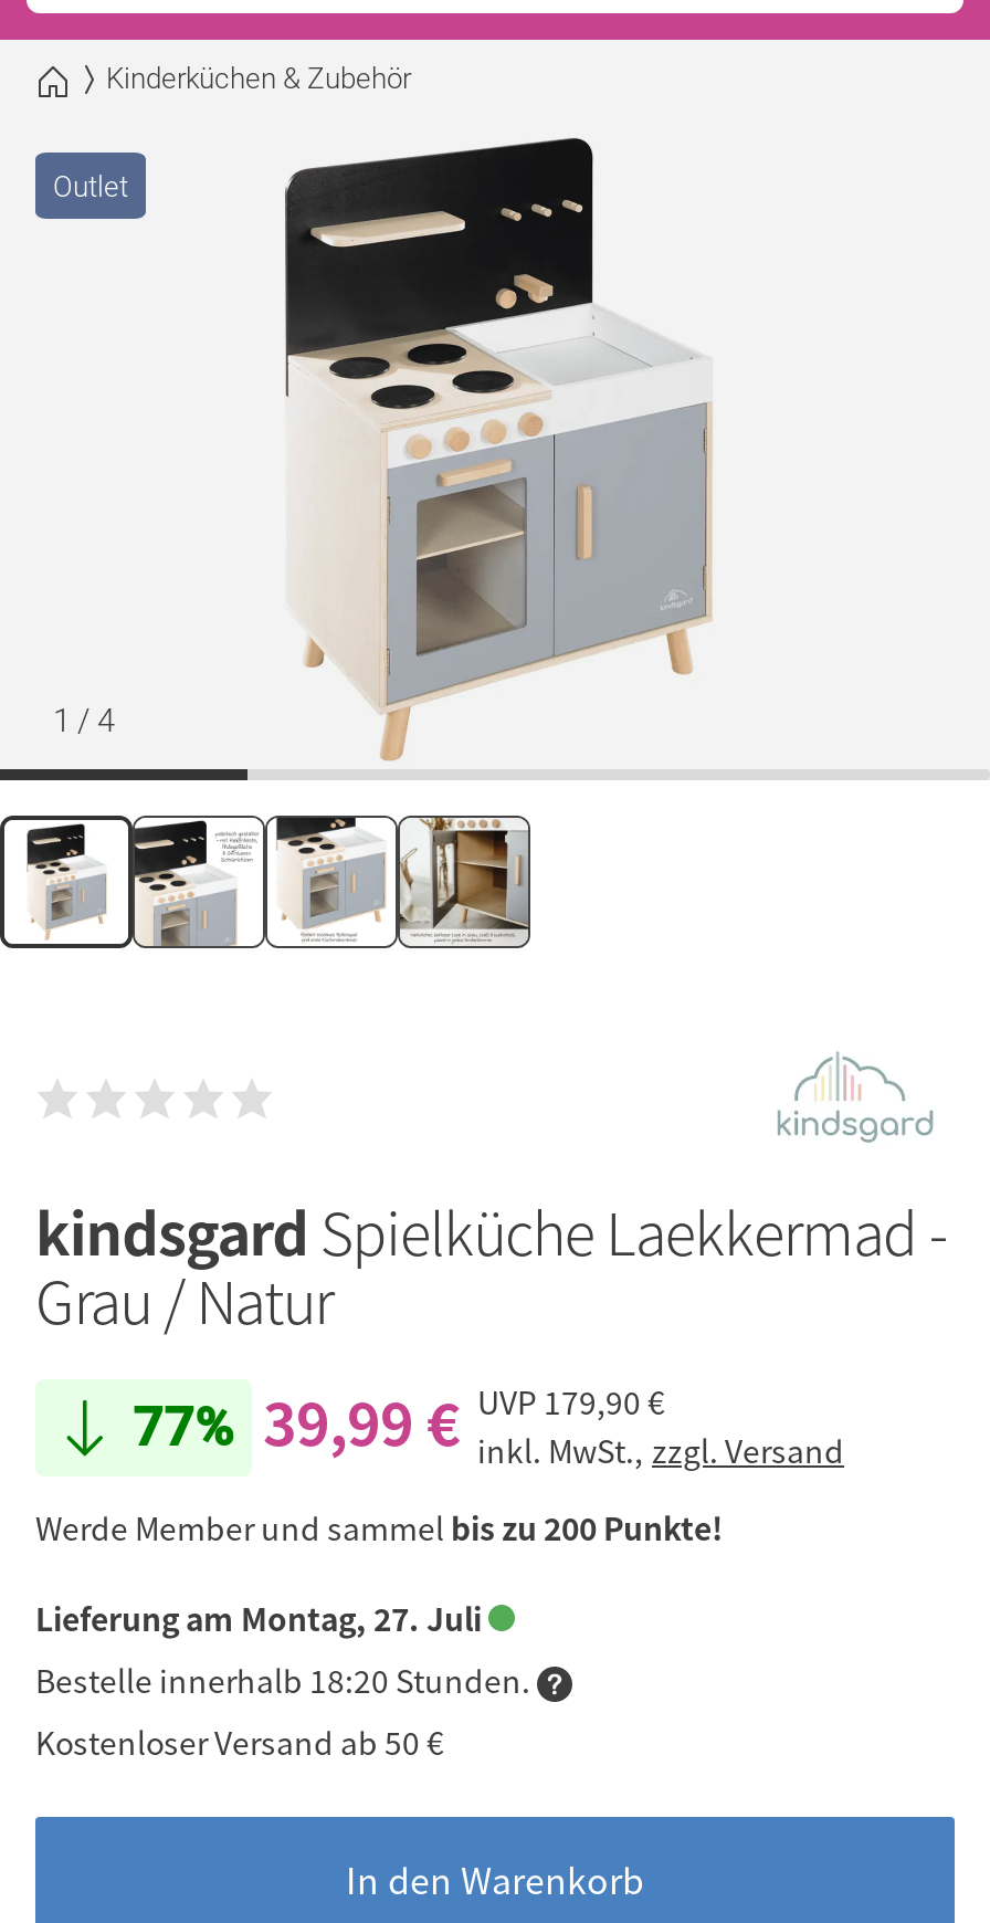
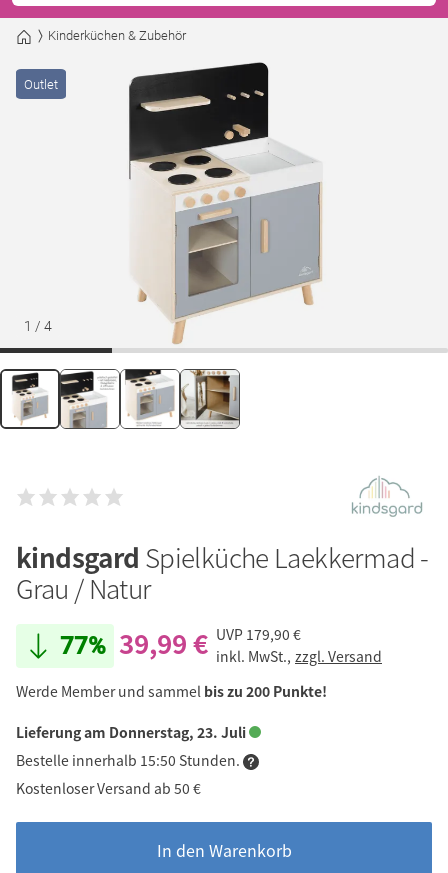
- Lieferung am Montag, 27. Juli
+ Lieferung am Donnerstag, 23. Juli

- Bestelle innerhalb 18:20 Stunden.
+ Bestelle innerhalb 15:50 Stunden.
